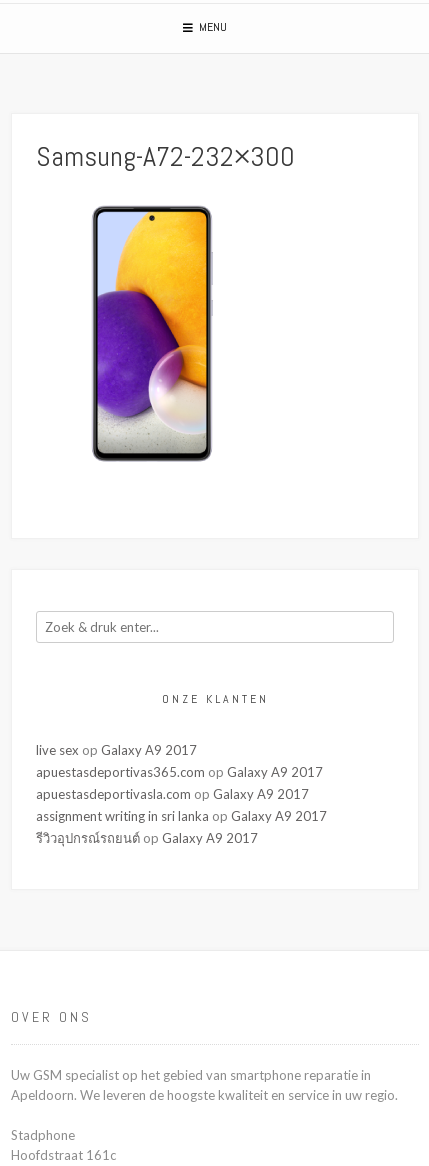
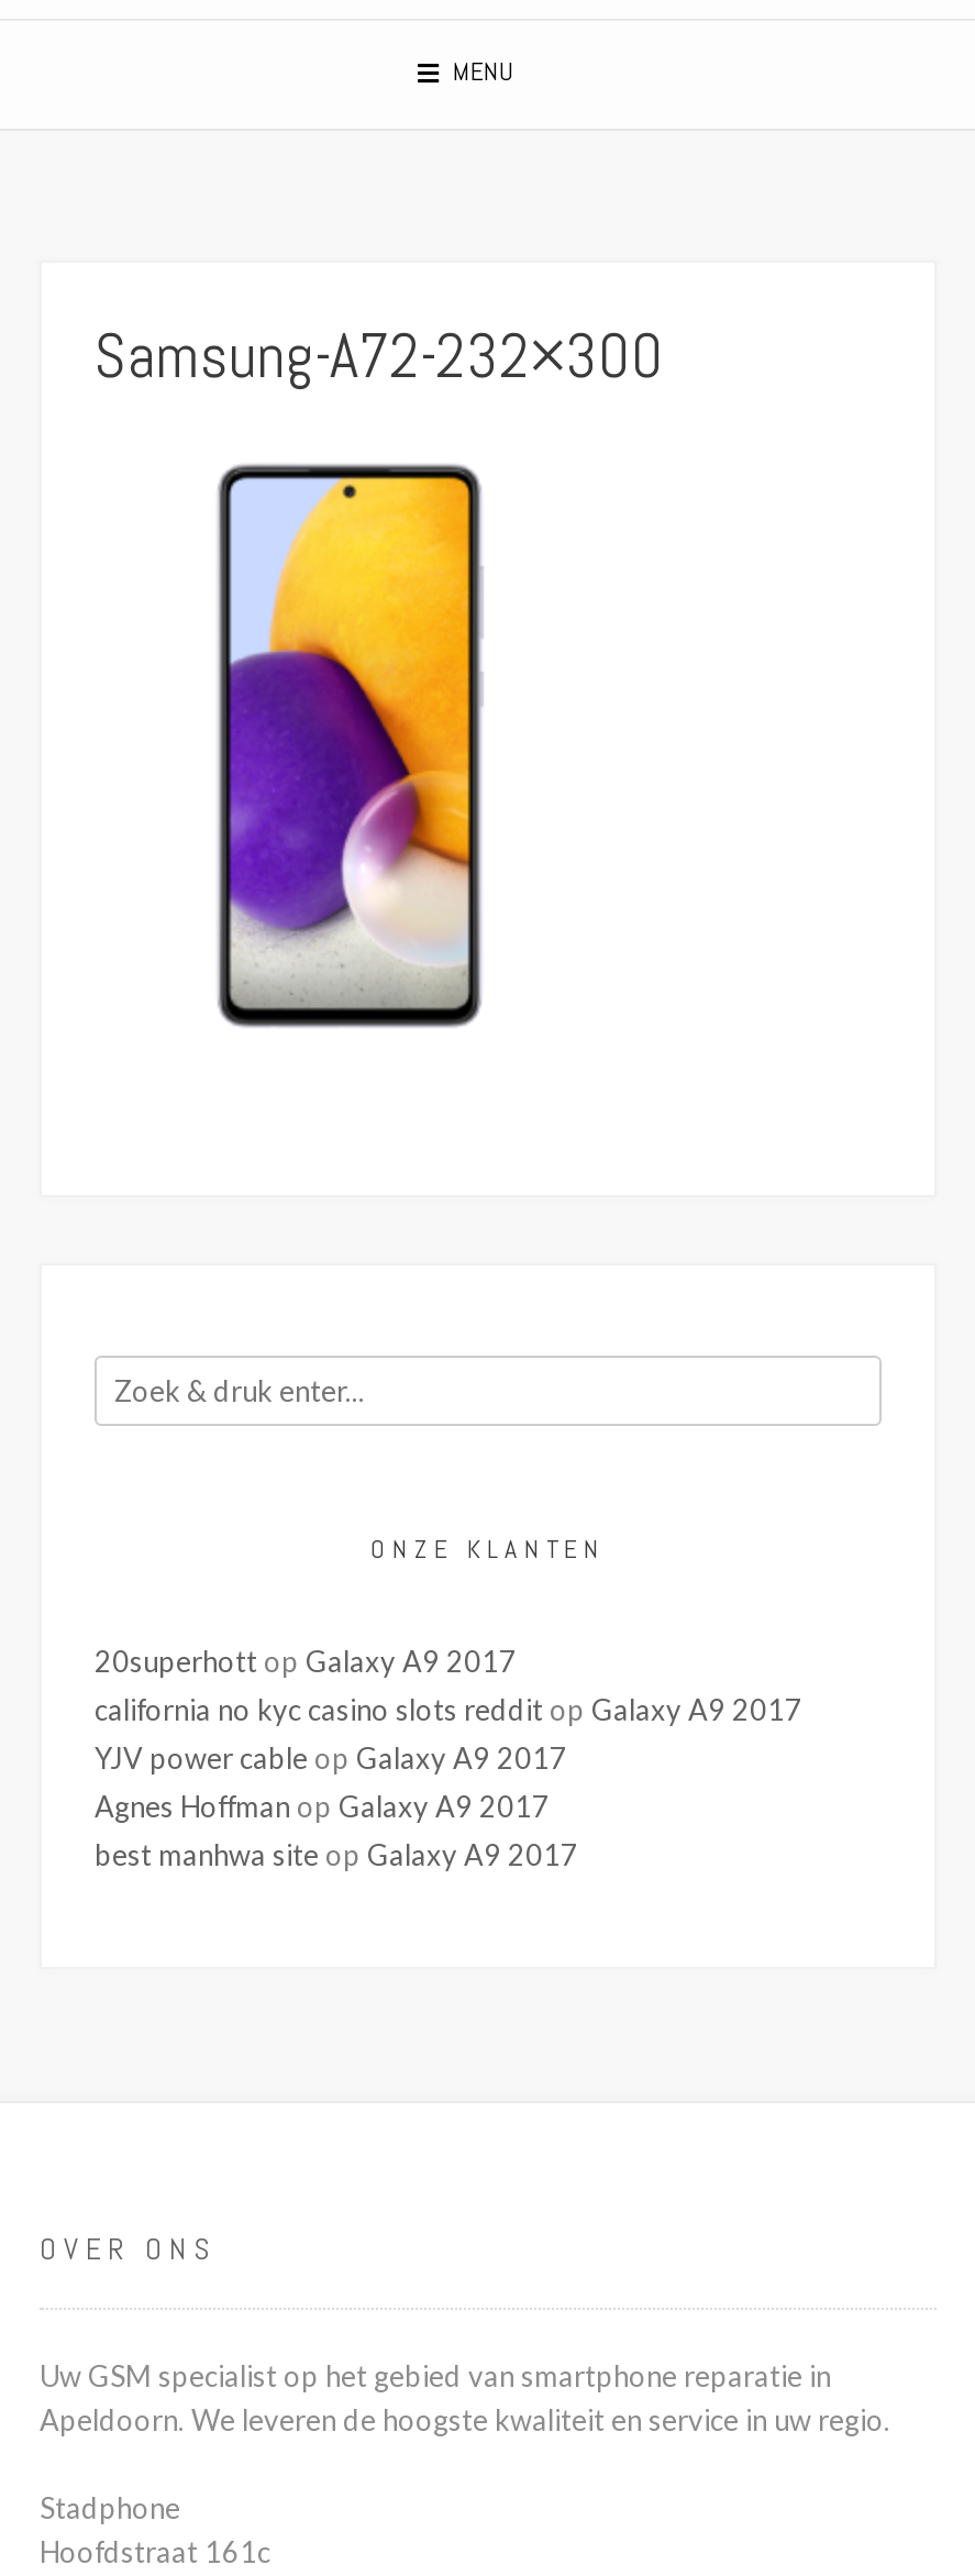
- live sex op Galaxy A9 2017
- apuestasdeportivas365.com op Galaxy A9 2017
- apuestasdeportivasla.com op Galaxy A9 2017
- assignment writing in sri lanka op Galaxy A9 2017
- รีวิวอุปกรณ์รถยนต์op Galaxy A9 2017
+ 20superhott op Galaxy A9 2017
+ california no kyc casino slots reddit op Galaxy A9 2017
+ YJV power cable op Galaxy A9 2017
+ Agnes Hoffman op Galaxy A9 2017
+ best manhwa site op Galaxy A9 2017
